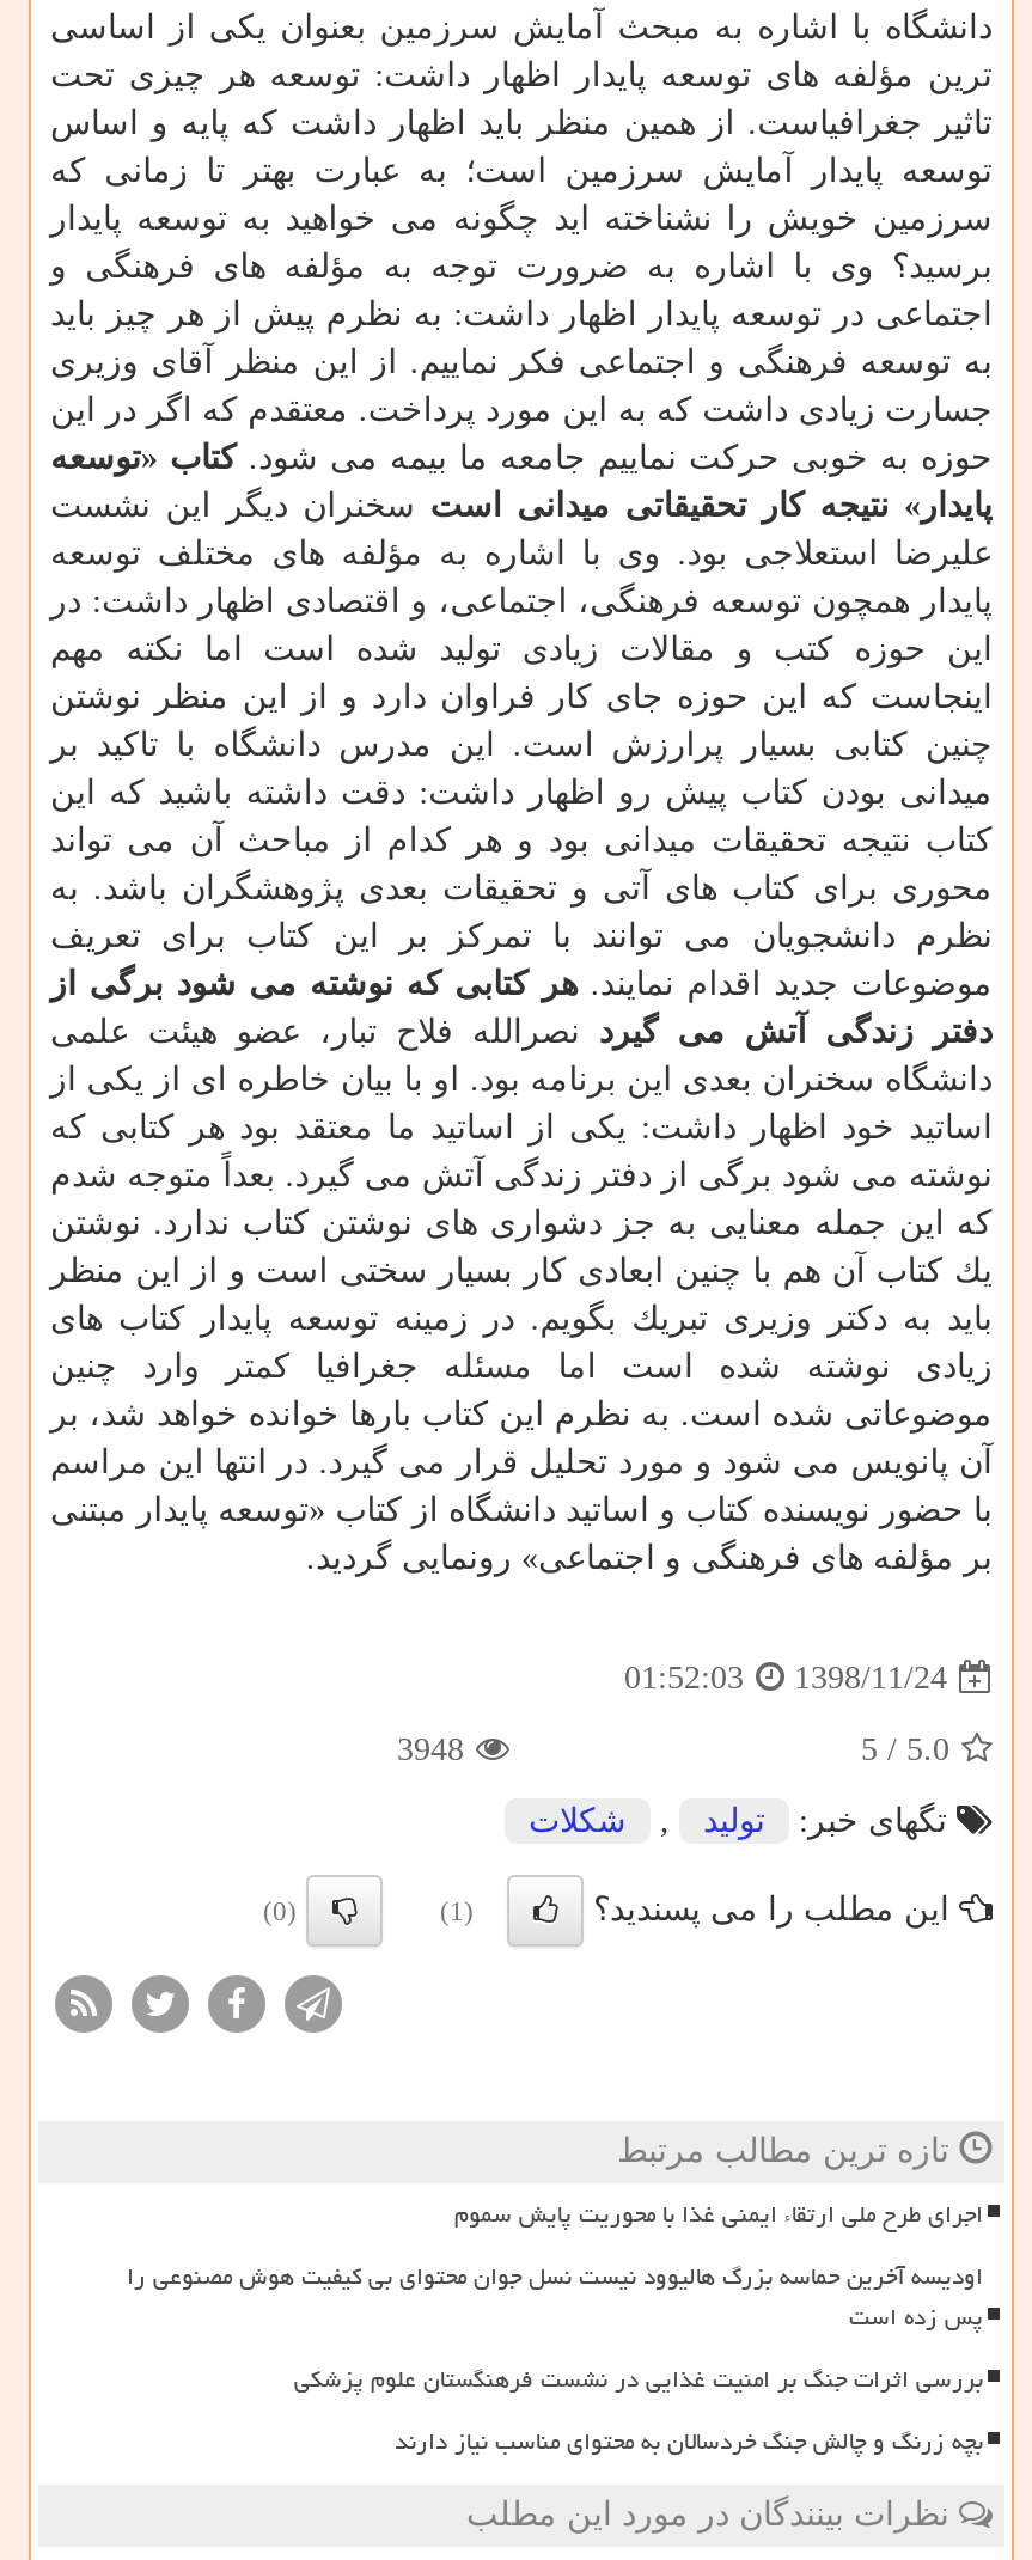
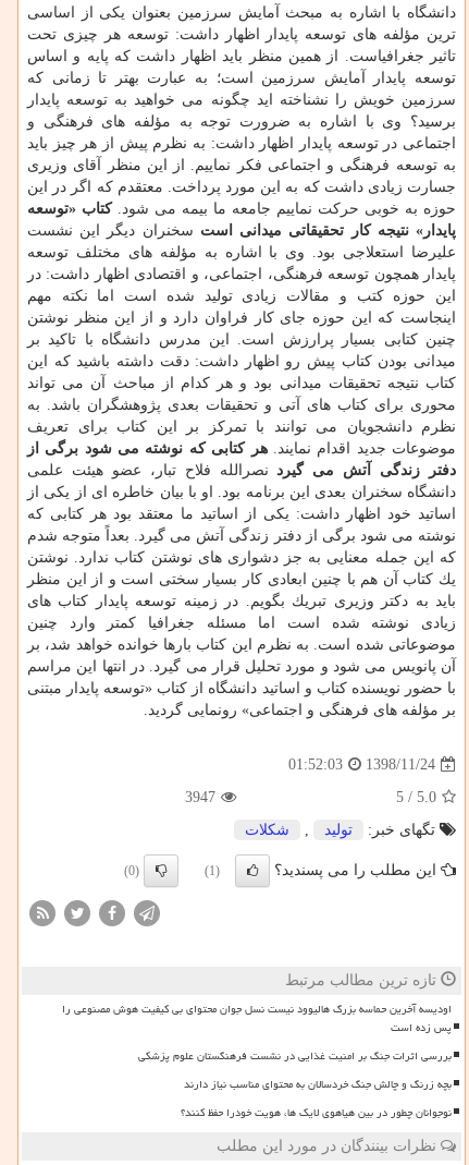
- 3948
+ 3947

- اجرای طرح ملی ارتقاء ایمنی غذا با محوریت پایش سموم

moved up: اودیسه آخرین حماسه بزرگ هالیوود نیست نسل جوان محتوای بی کیفیت هوش مصنوعی را | پس زده است | بررسی اثرات جنگ بر امنیت غذایی در نشست فرهنگستان علوم پزشکی | بچه زرنگ و چالش جنگ خردسالان به محتوای مناسب نیاز دارند

+ نوجوانان چطور در بین هیاهوی لایک ها، هویت خودرا حفظ کنند؟
